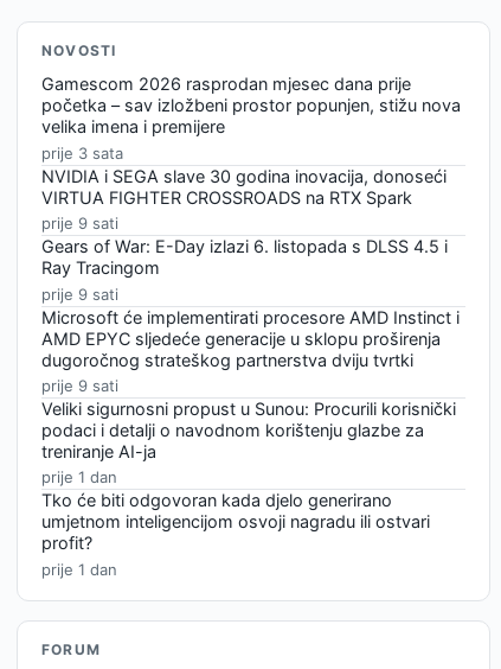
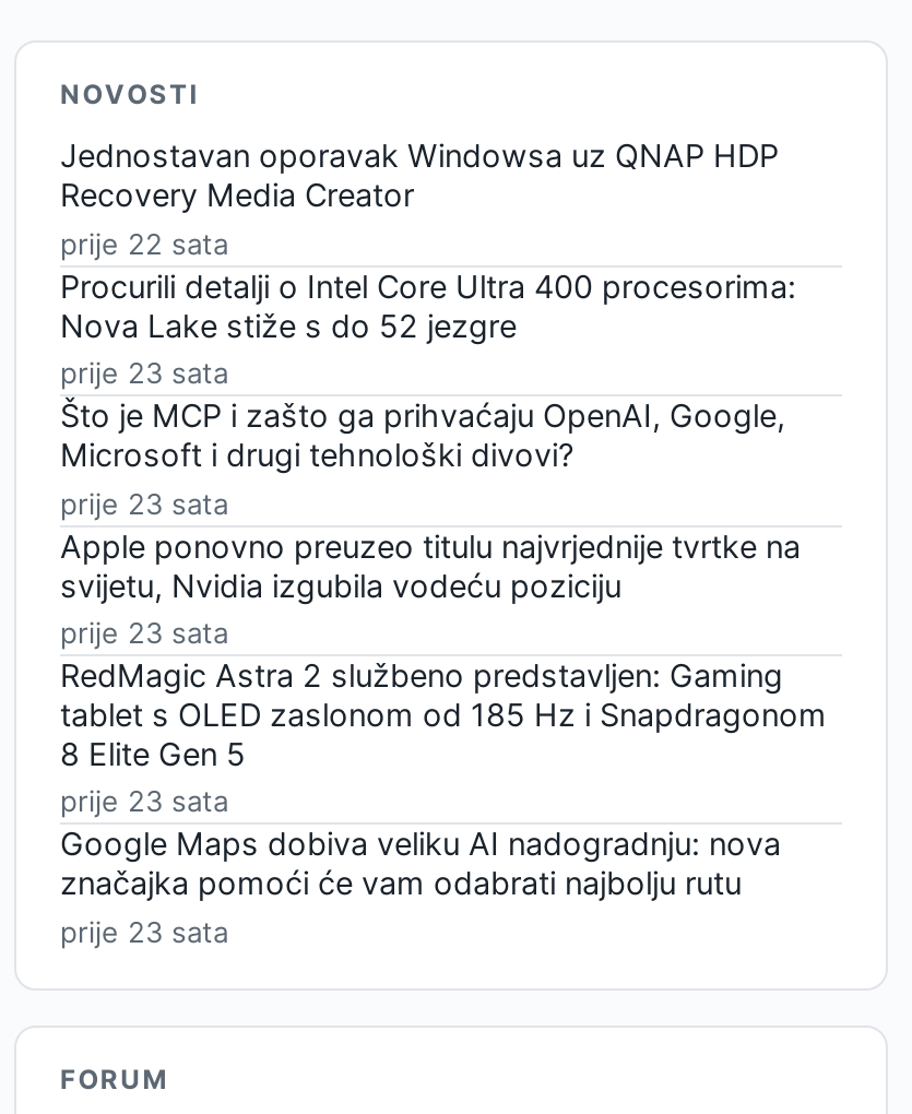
- Gamescom 2026 rasprodan mjesec dana prije
- početka – sav izložbeni prostor popunjen, stižu nova
- velika imena i premijere
- prije 3 sata
- NVIDIA i SEGA slave 30 godina inovacija, donoseći
- VIRTUA FIGHTER CROSSROADS na RTX Spark
- prije 9 sati
- Gears of War: E-Day izlazi 6. listopada s DLSS 4.5 i
- Ray Tracingom
- prije 9 sati
- Microsoft će implementirati procesore AMD Instinct i
- AMD EPYC sljedeće generacije u sklopu proširenja
- dugoročnog strateškog partnerstva dviju tvrtki
- prije 9 sati
- Veliki sigurnosni propust u Sunou: Procurili korisnički
- podaci i detalji o navodnom korištenju glazbe za
- treniranje AI-ja
- prije 1 dan
- Tko će biti odgovoran kada djelo generirano
- umjetnom inteligencijom osvoji nagradu ili ostvari
- profit?
- prije 1 dan
+ Jednostavan oporavak Windowsa uz QNAP HDP
+ Recovery Media Creator
+ prije 22 sata
+ Procurili detalji o Intel Core Ultra 400 procesorima:
+ Nova Lake stiže s do 52 jezgre
+ prije 23 sata
+ Što je MCP i zašto ga prihvaćaju OpenAI, Google,
+ Microsoft i drugi tehnološki divovi?
+ prije 23 sata
+ Apple ponovno preuzeo titulu najvrjednije tvrtke na
+ svijetu, Nvidia izgubila vodeću poziciju
+ prije 23 sata
+ RedMagic Astra 2 službeno predstavljen: Gaming
+ tablet s OLED zaslonom od 185 Hz i Snapdragonom
+ 8 Elite Gen 5
+ prije 23 sata
+ Google Maps dobiva veliku AI nadogradnju: nova
+ značajka pomoći će vam odabrati najbolju rutu
+ prije 23 sata
